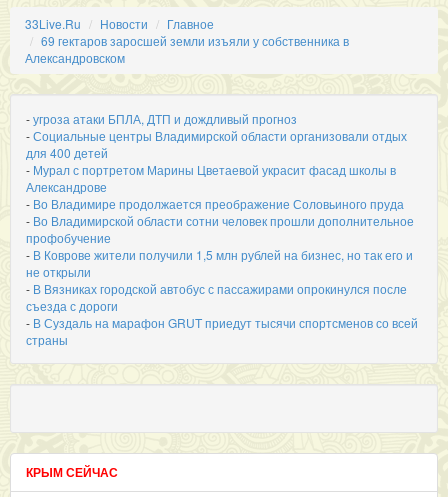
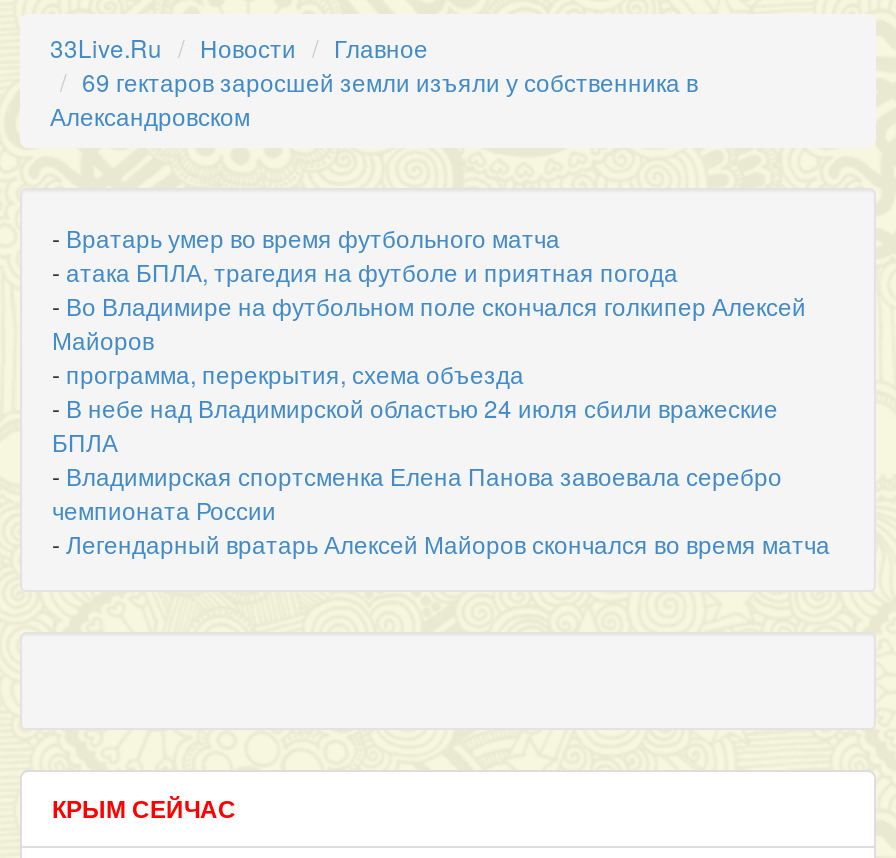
- - угроза атаки БПЛА, ДТП и дождливый прогноз
- - Социальные центры Владимирской области организовали отдых
- для 400 детей
- - Мурал с портретом Марины Цветаевой украсит фасад школы в
- Александрове
- - Во Владимире продолжается преображение Соловьиного пруда
- - Во Владимирской области сотни человек прошли дополнительное
- профобучение
- - В Коврове жители получили 1,5 млн рублей на бизнес, но так его и
- не открыли
- - В Вязниках городской автобус с пассажирами опрокинулся после
- съезда с дороги
- - В Суздаль на марафон GRUT приедут тысячи спортсменов со всей
- страны
+ - Вратарь умер во время футбольного матча
+ - атака БПЛА, трагедия на футболе и приятная погода
+ - Во Владимире на футбольном поле скончался голкипер Алексей
+ Майоров
+ - программа, перекрытия, схема объезда
+ - В небе над Владимирской областью 24 июля сбили вражеские
+ БПЛА
+ - Владимирская спортсменка Елена Панова завоевала серебро
+ чемпионата России
+ - Легендарный вратарь Алексей Майоров скончался во время матча
